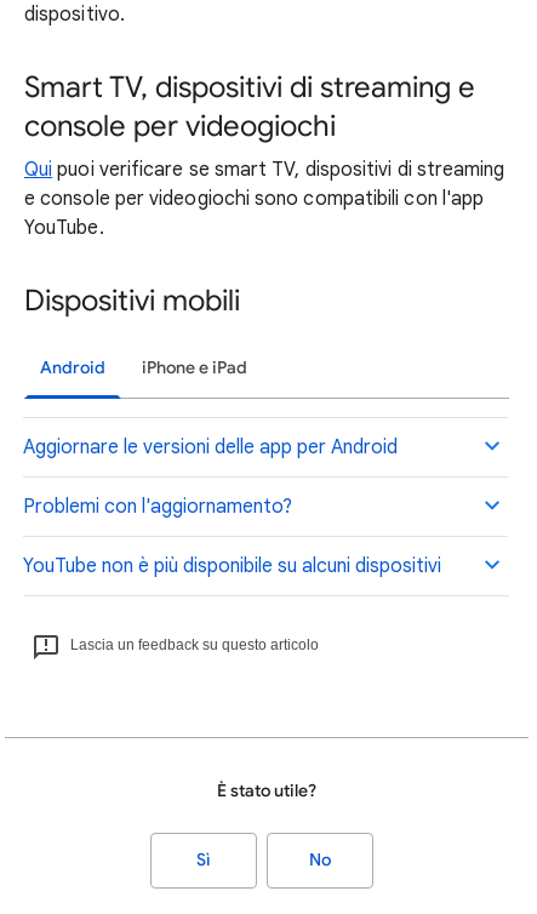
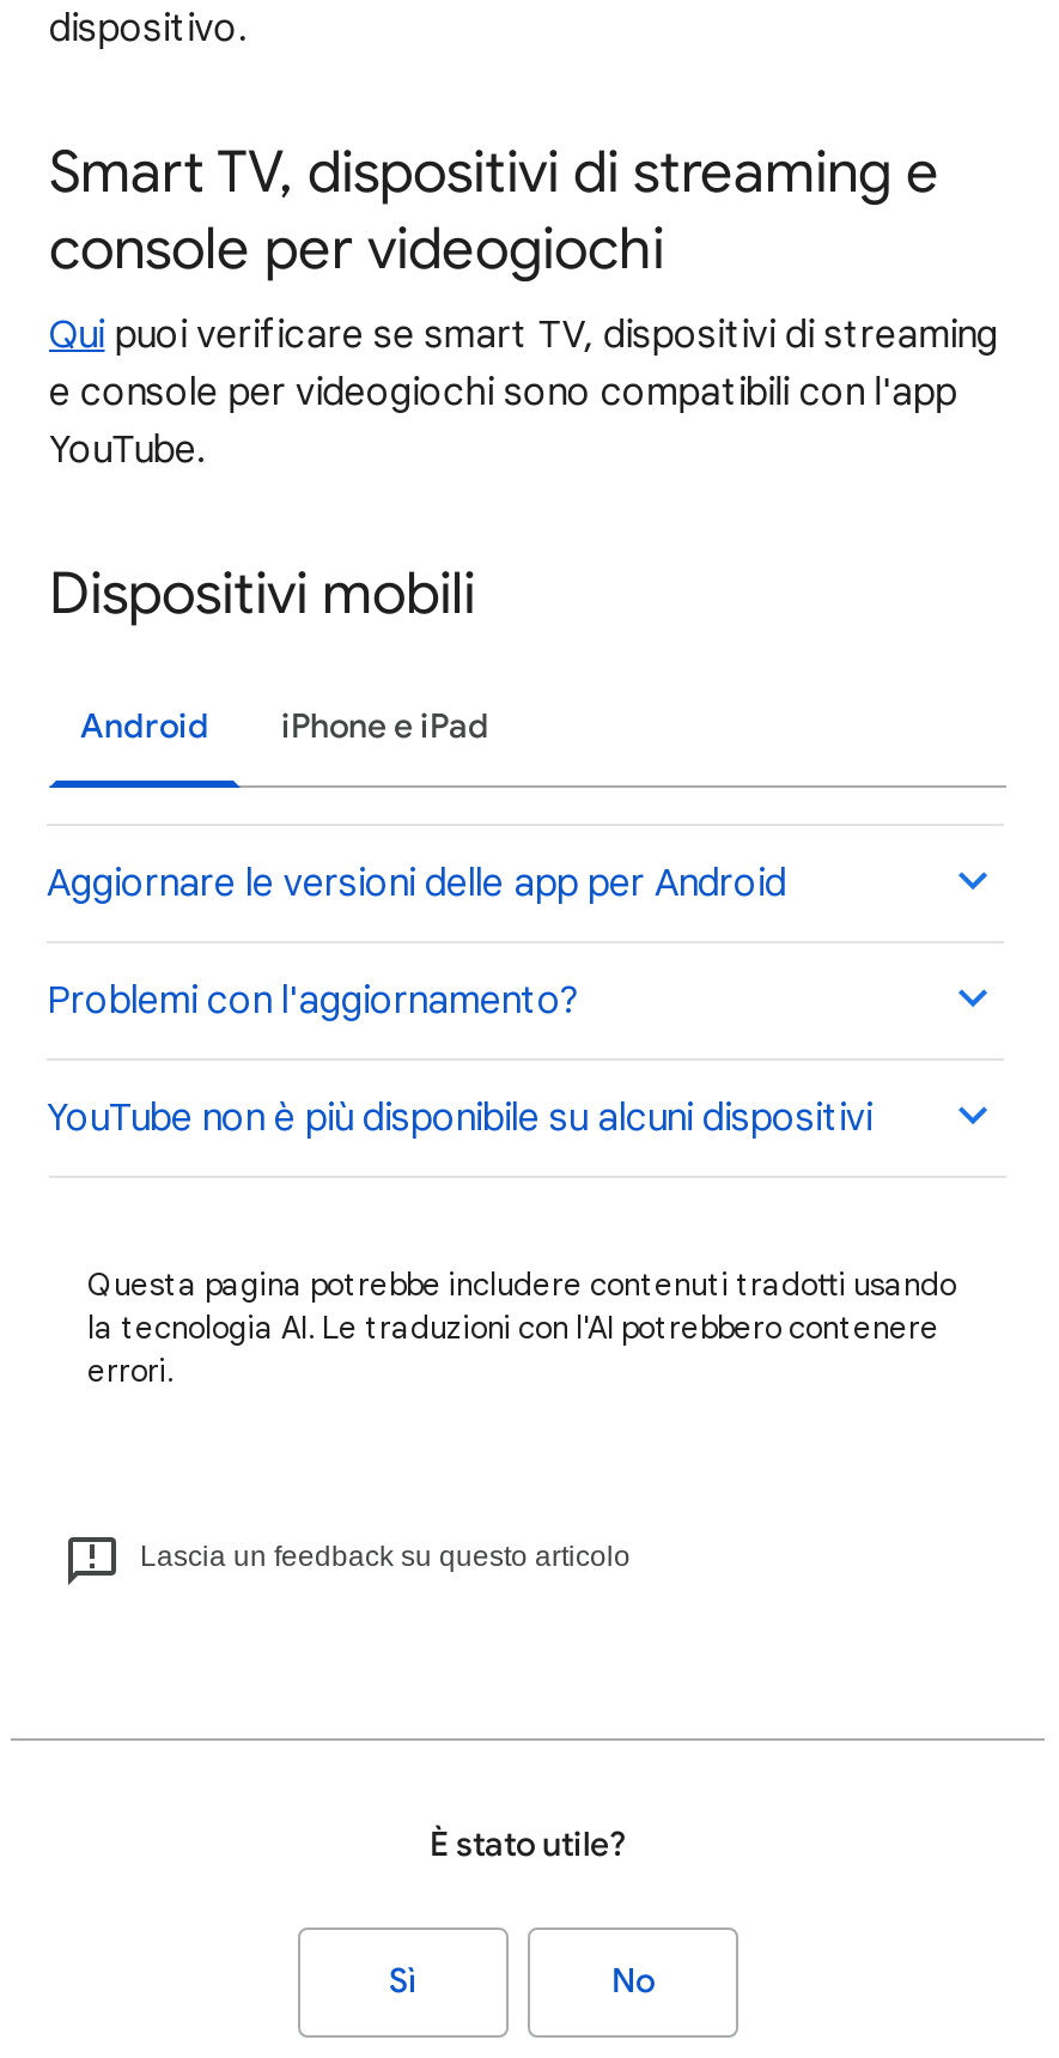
+ Questa pagina potrebbe includere contenuti tradotti usando
+ la tecnologia AI. Le traduzioni con l'AI potrebbero contenere
+ errori.
